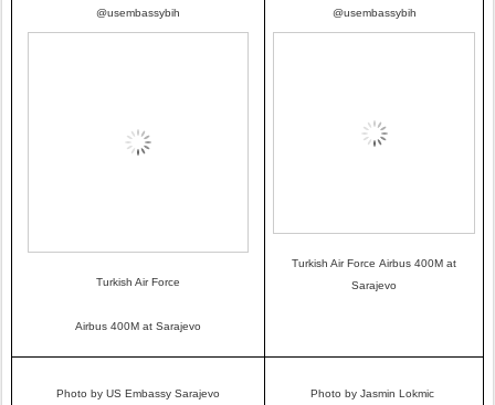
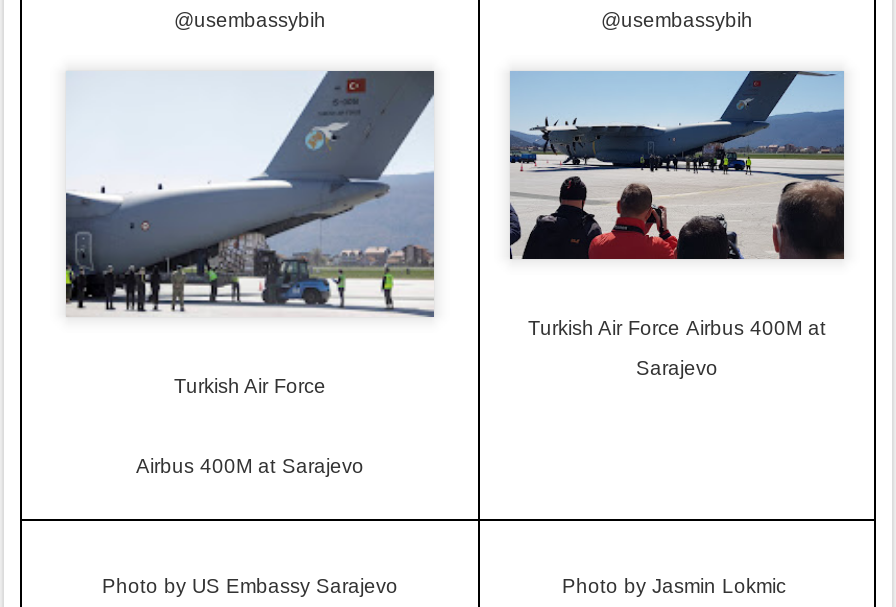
+ [image]

+ [image]
